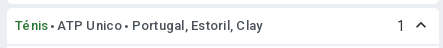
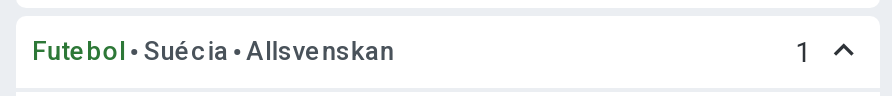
- Ténis ATP Unico Portugal, Estoril, Clay
+ Futebol Suécia Allsvenskan
